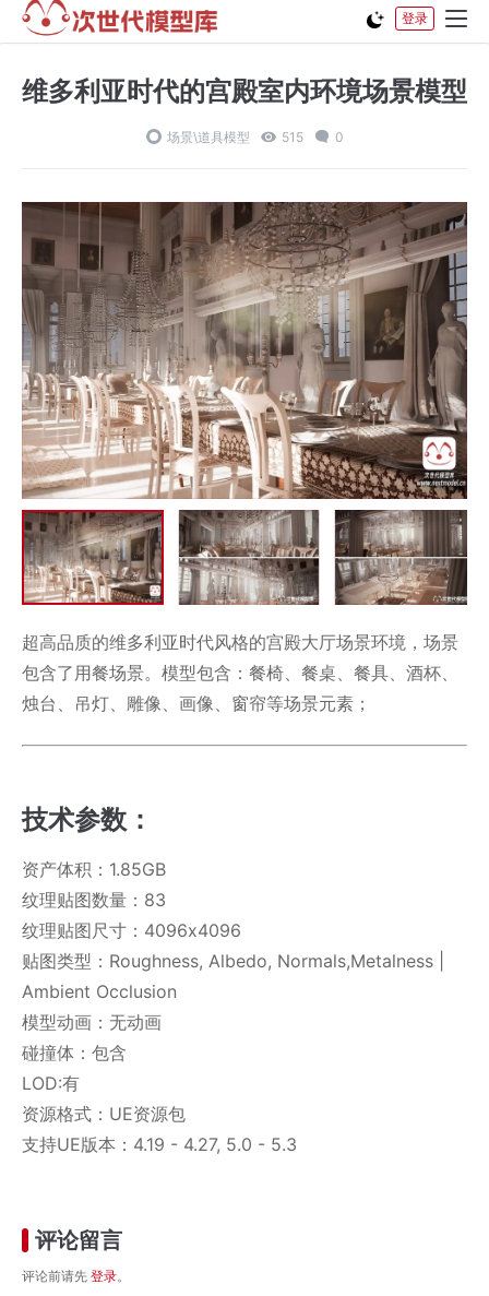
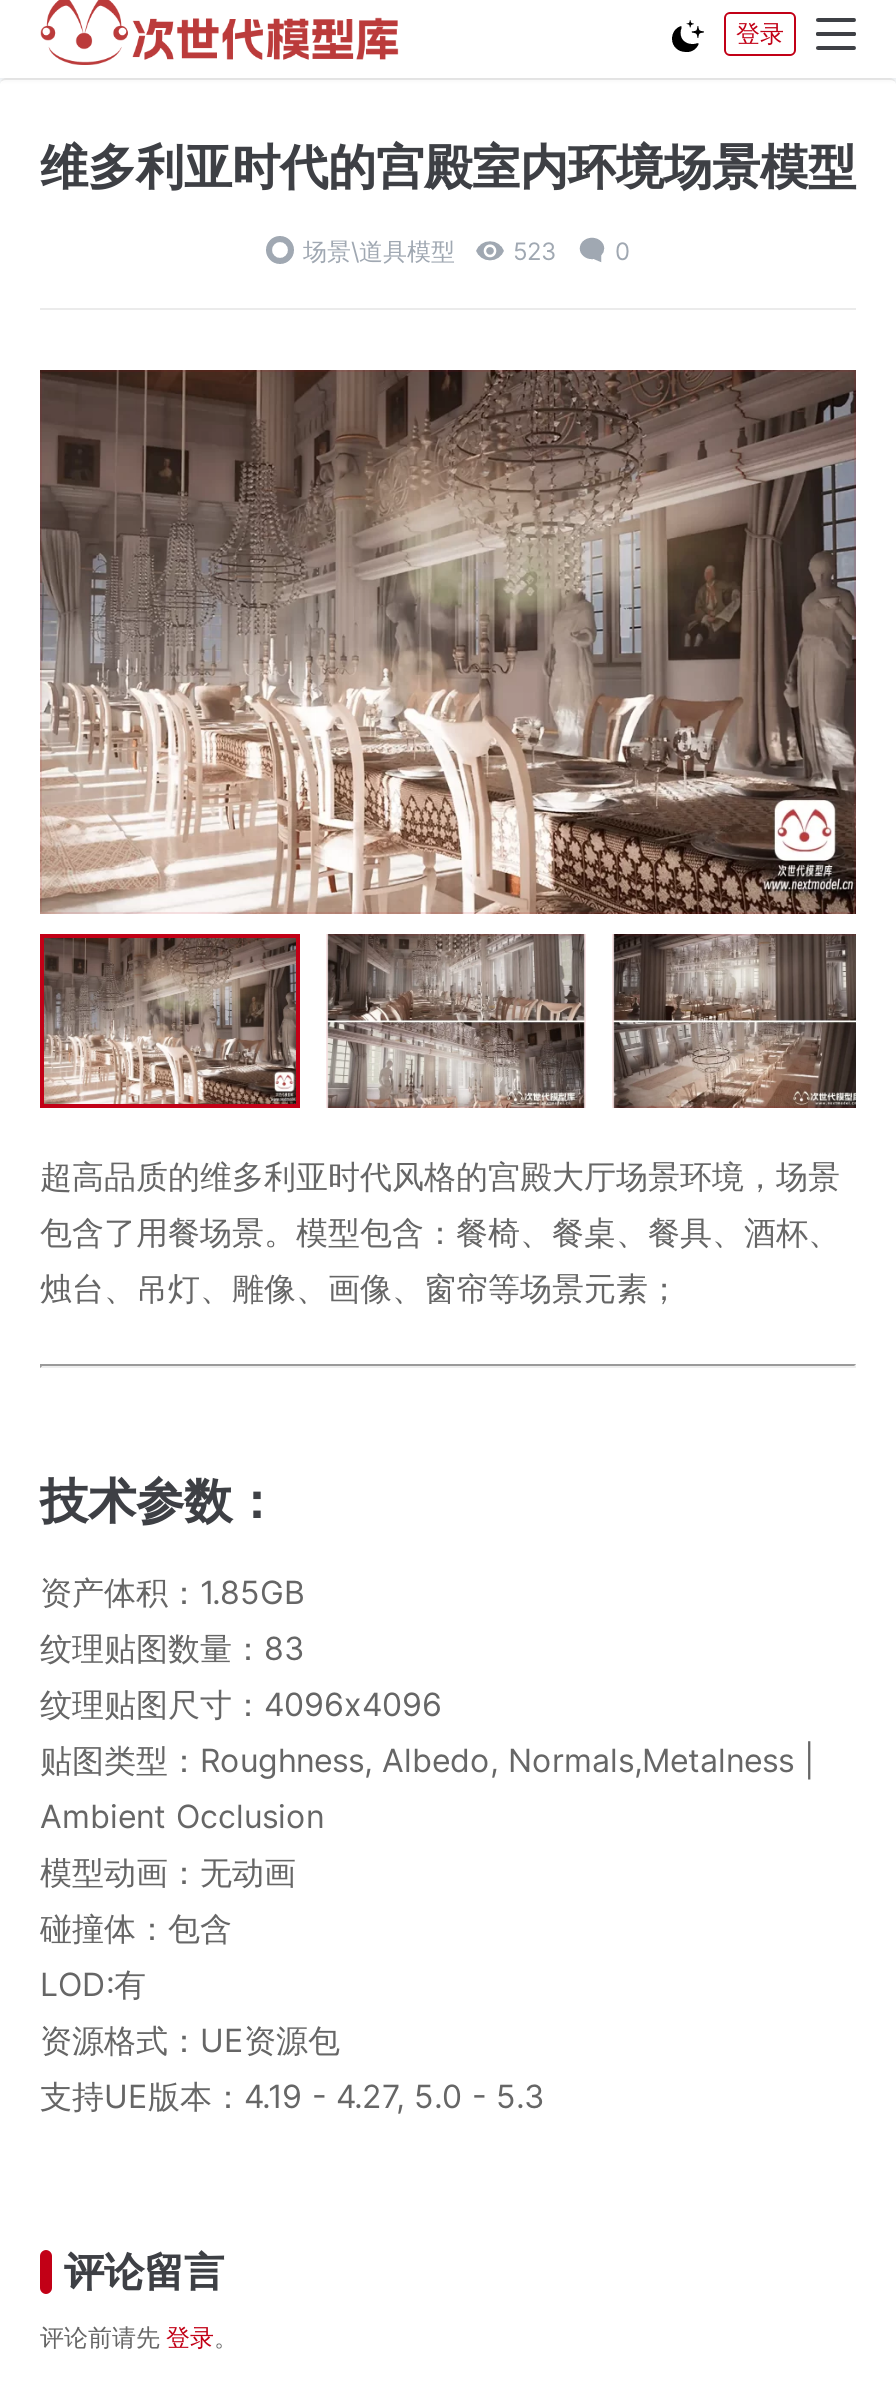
- 场景\道具模型 515 0
+ 场景\道具模型 523 0
